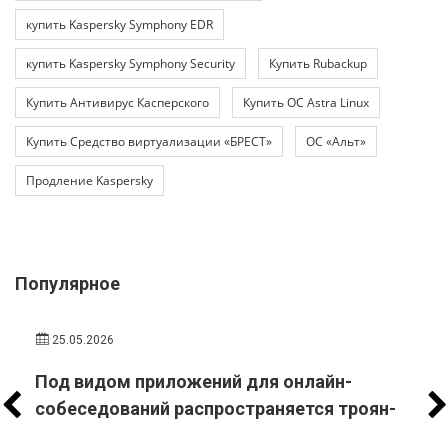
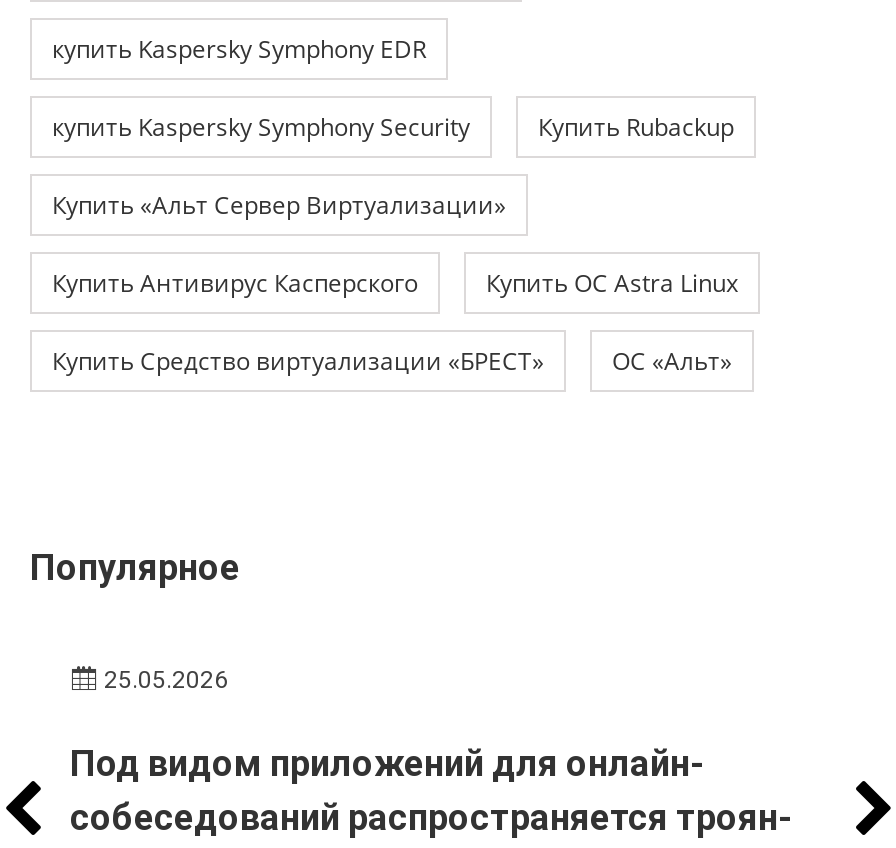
+ Купить «Альт Сервер Виртуализации»

moved down: Купить Антивирус Касперского | Купить ОС Astra Linux | Купить Средство виртуализации «БРЕСТ» | ОС «Альт»

- Продление Kaspersky
